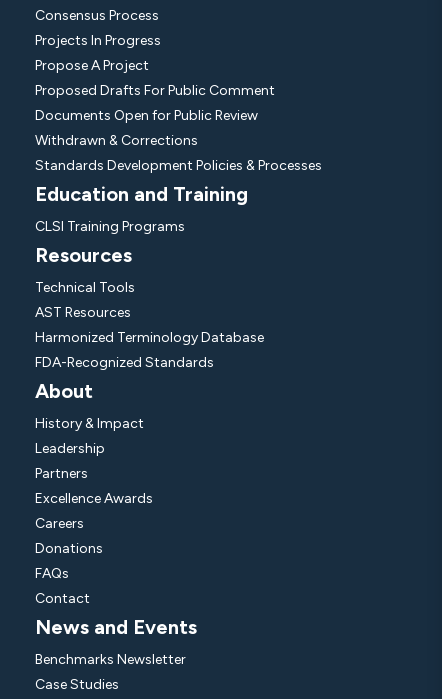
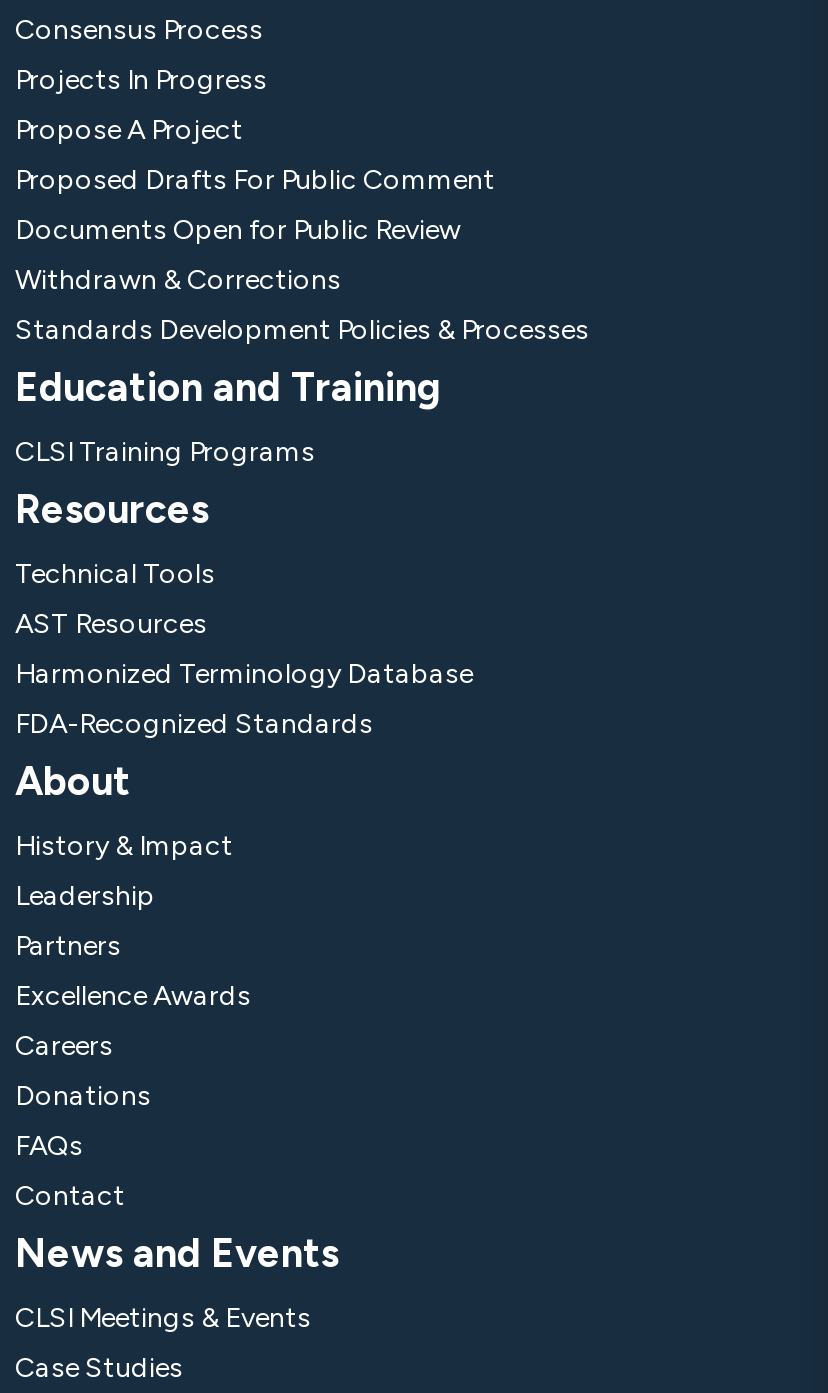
- Benchmarks Newsletter
+ CLSI Meetings & Events
